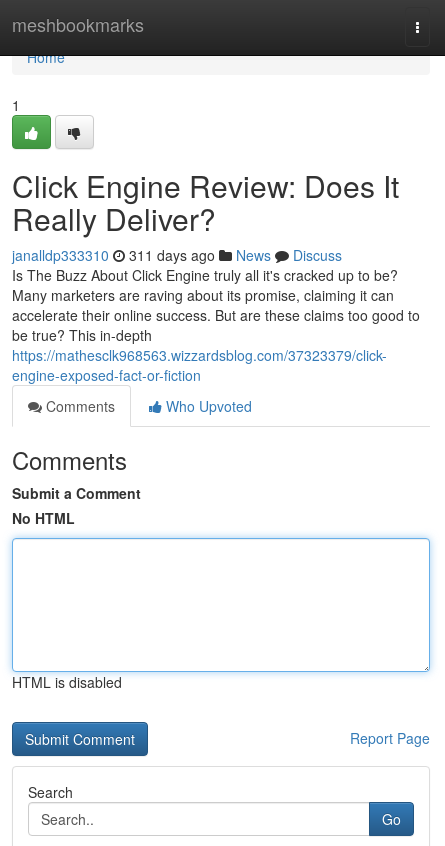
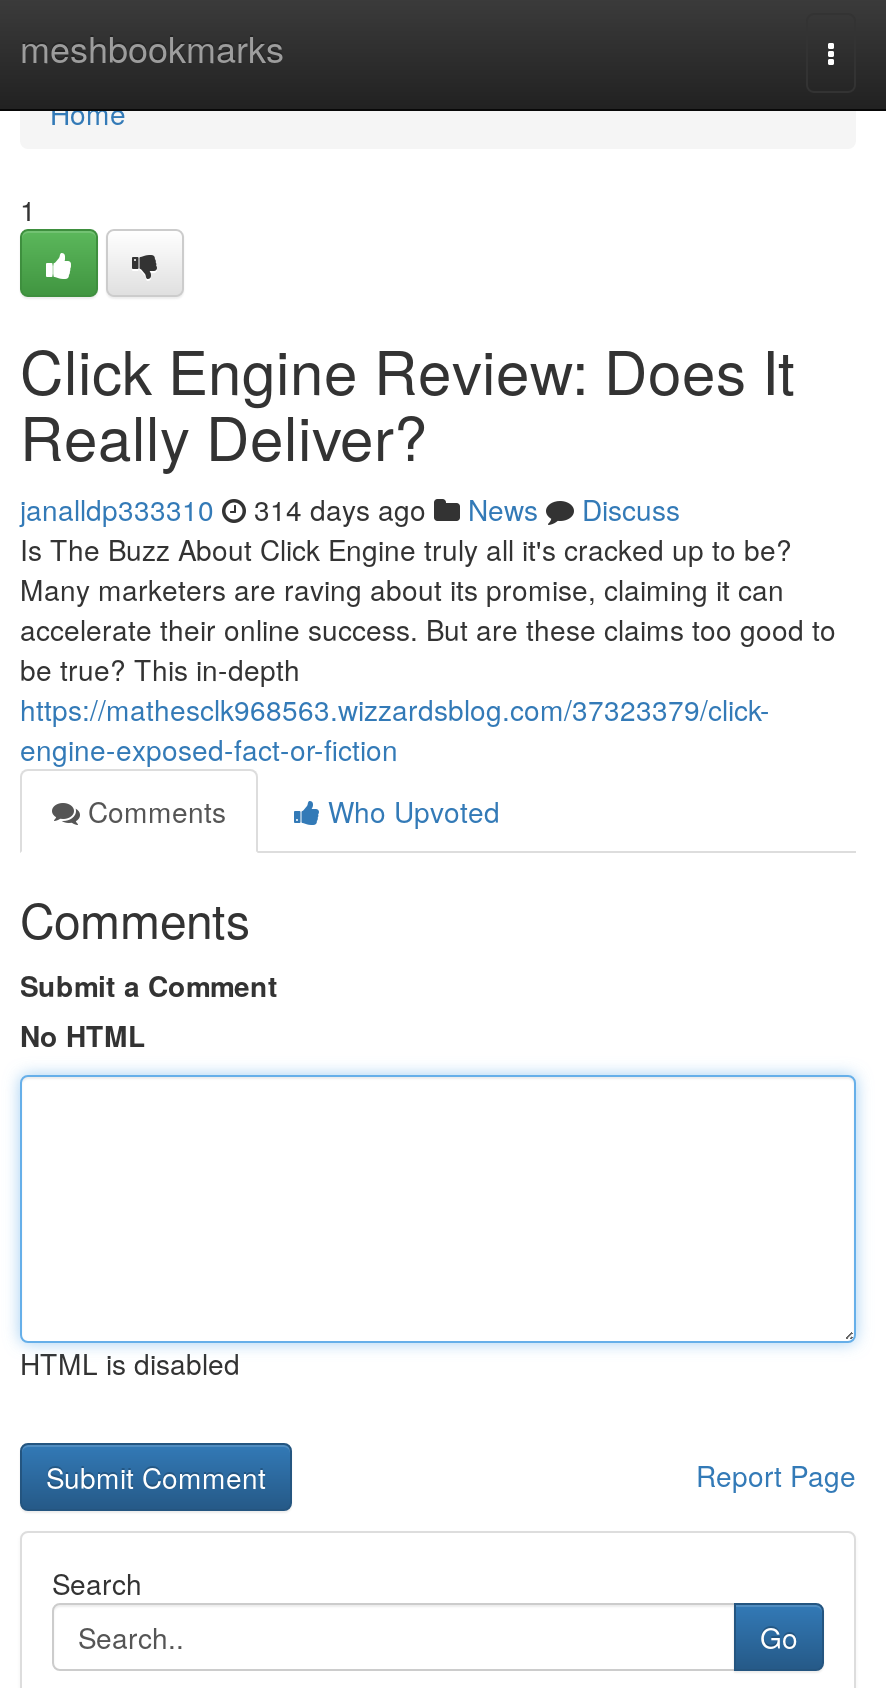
- janalldp333310 311 days ago News Discuss
+ janalldp333310 314 days ago News Discuss
